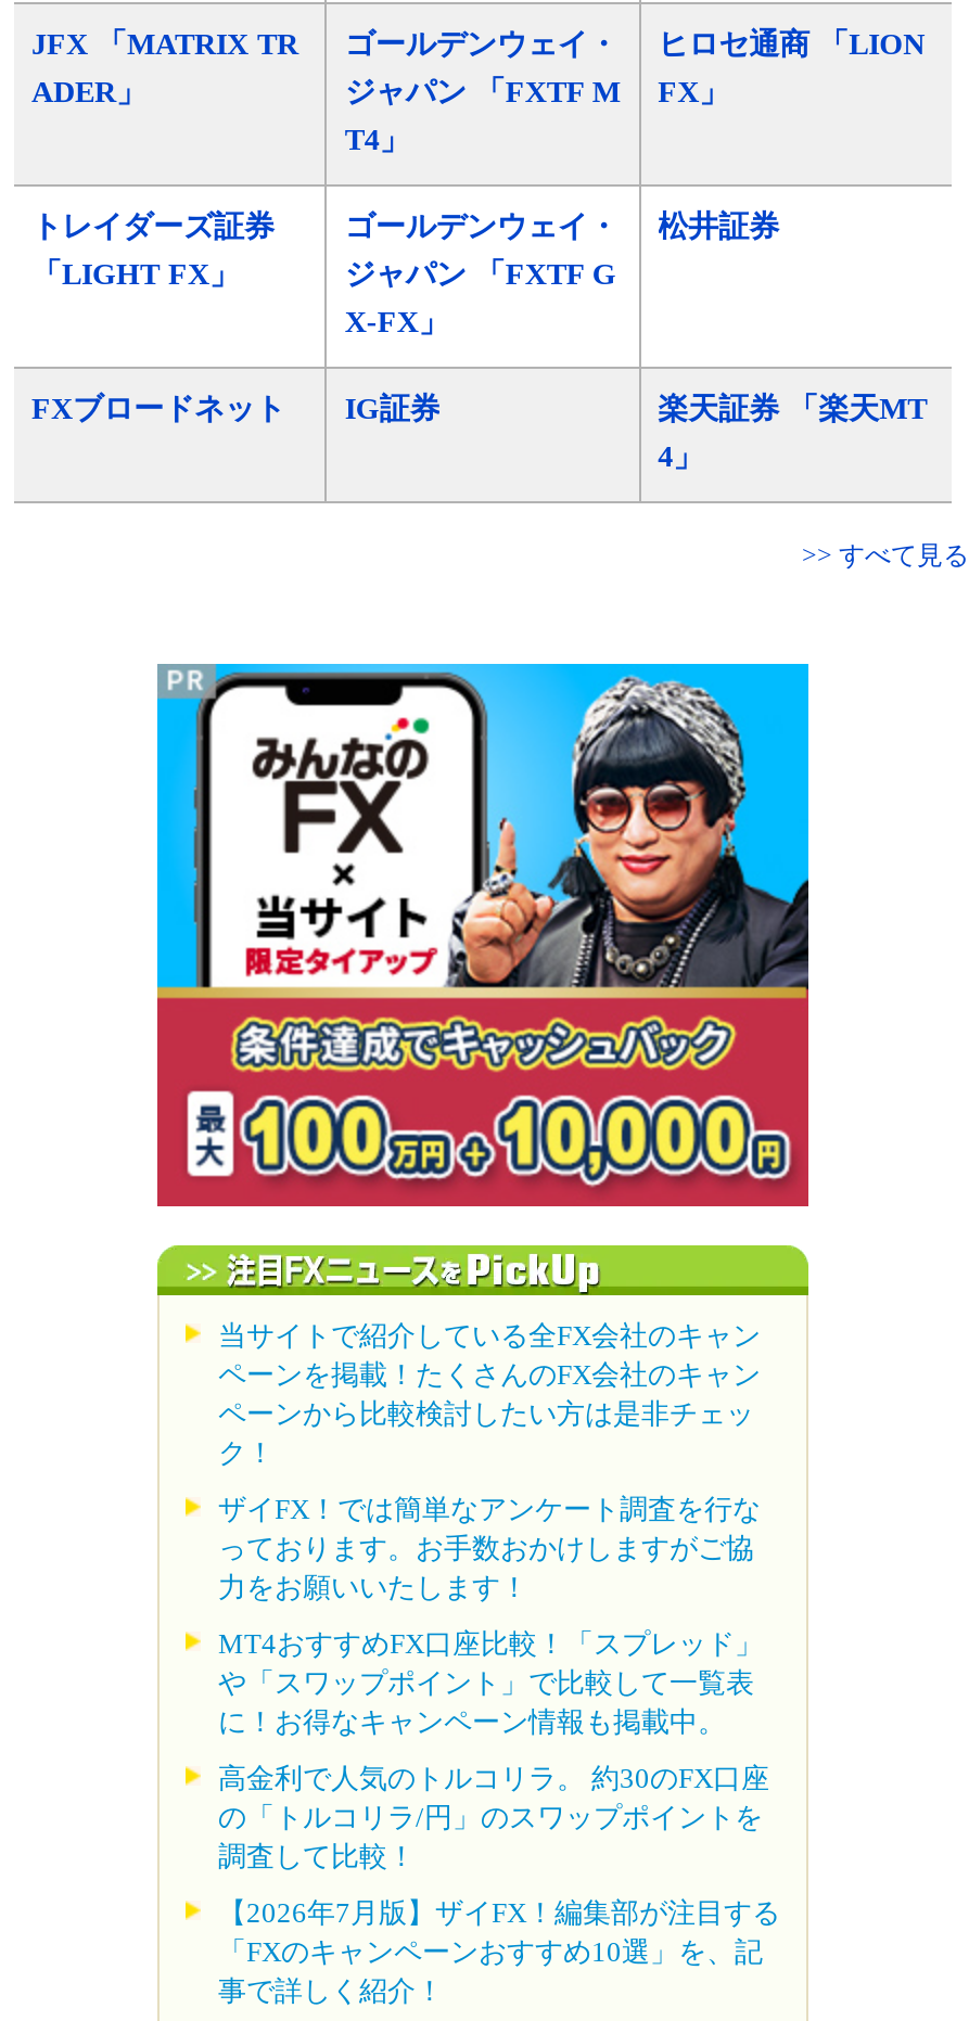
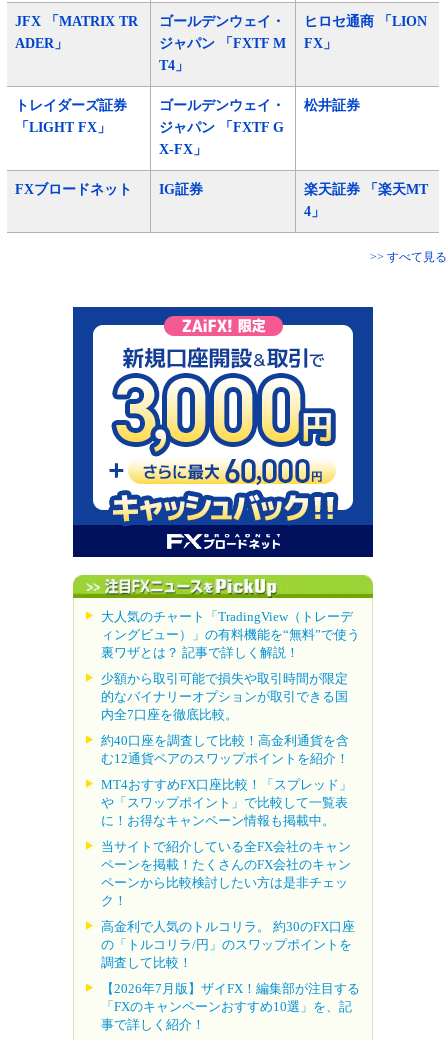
+ 大人気のチャート「TradingView（トレーデ
+ ィングビュー）」の有料機能を“無料”で使う
+ 裏ワザとは？ 記事で詳しく解説！
+ 少額から取引可能で損失や取引時間が限定
+ 的なバイナリーオプションが取引できる国
+ 内全7口座を徹底比較。
+ 約40口座を調査して比較！高金利通貨を含
+ む12通貨ペアのスワップポイントを紹介！

- [image]
+ [image]

moved down: 当サイトで紹介している全FX会社のキャン | ペーンを掲載！たくさんのFX会社のキャン | ペーンから比較検討したい方は是非チェッ | ク！

- ザイFX！では簡単なアンケート調査を行な
- っております。お手数おかけしますがご協
- 力をお願いいたします！

moved up: MT4おすすめFX口座比較！「スプレッド」 | や「スワップポイント」で比較して一覧表 | に！お得なキャンペーン情報も掲載中。
